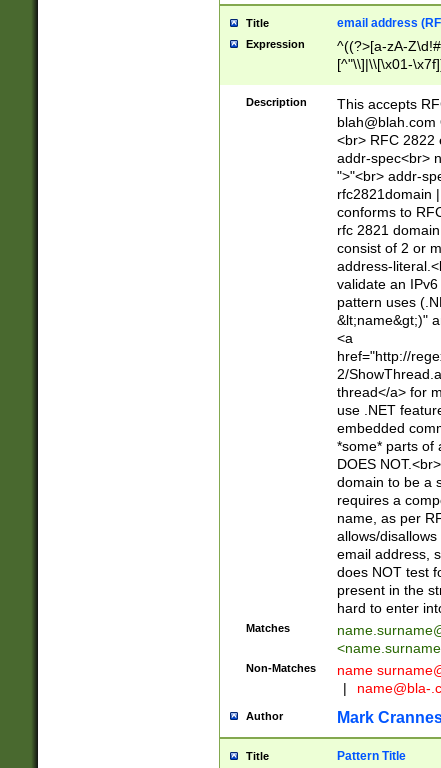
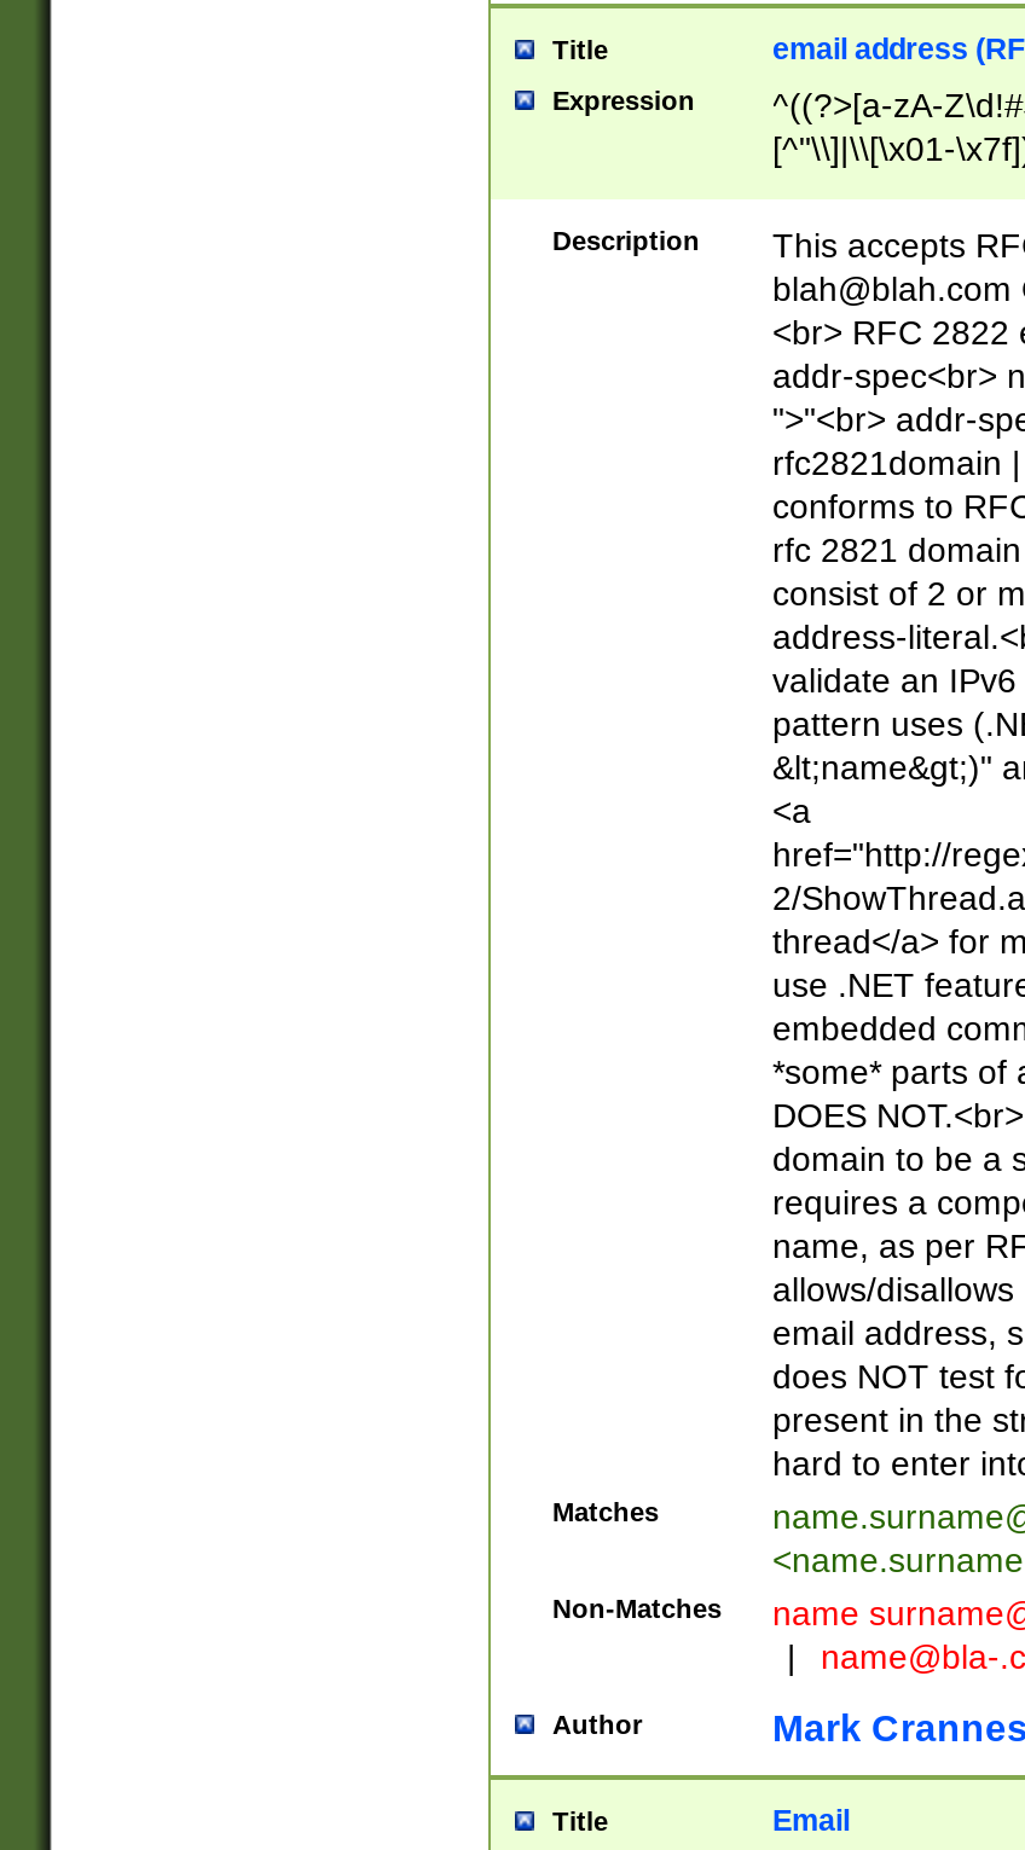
- Pattern Title
+ Email
